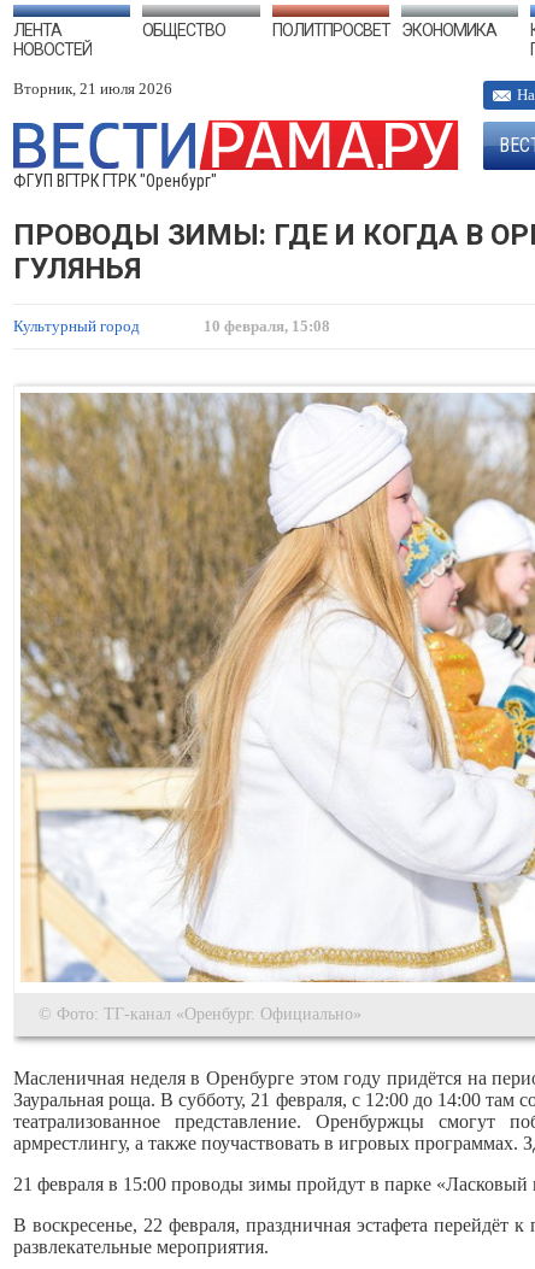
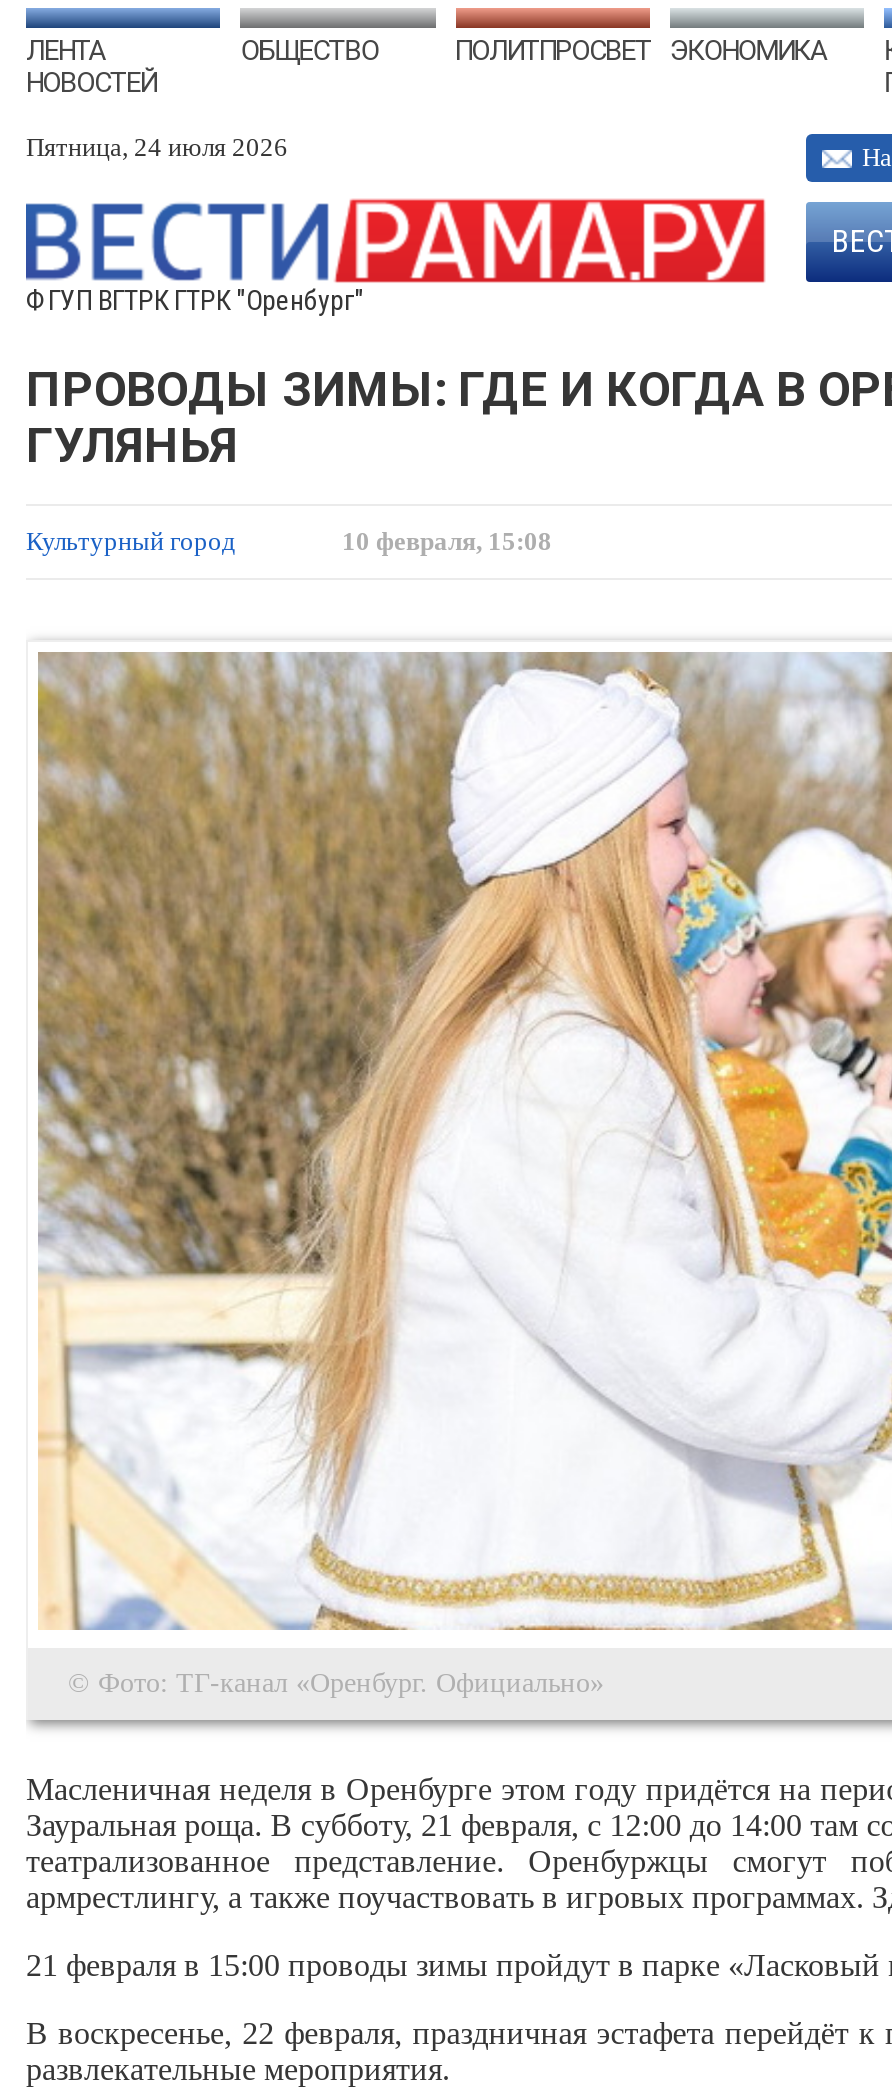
- Вторник, 21 июля 2026
+ Пятница, 24 июля 2026
